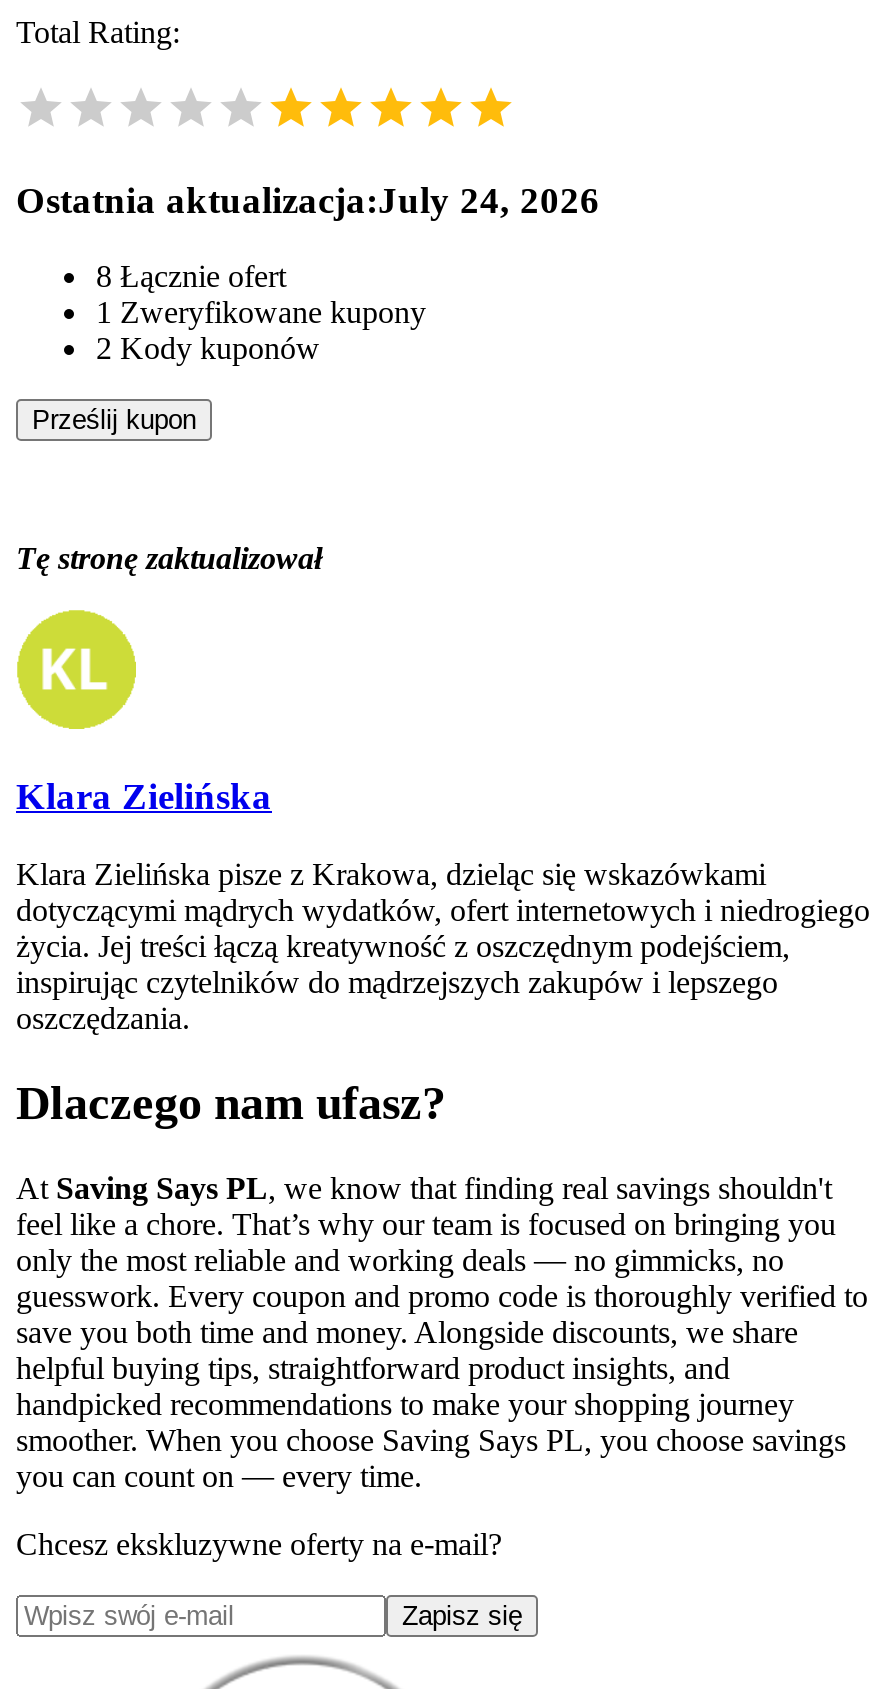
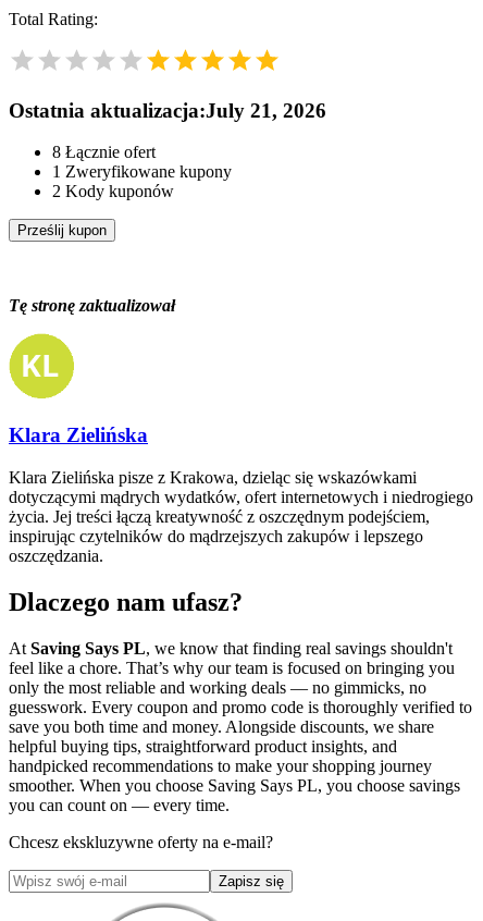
- Ostatnia aktualizacja:July 24, 2026
+ Ostatnia aktualizacja:July 21, 2026
